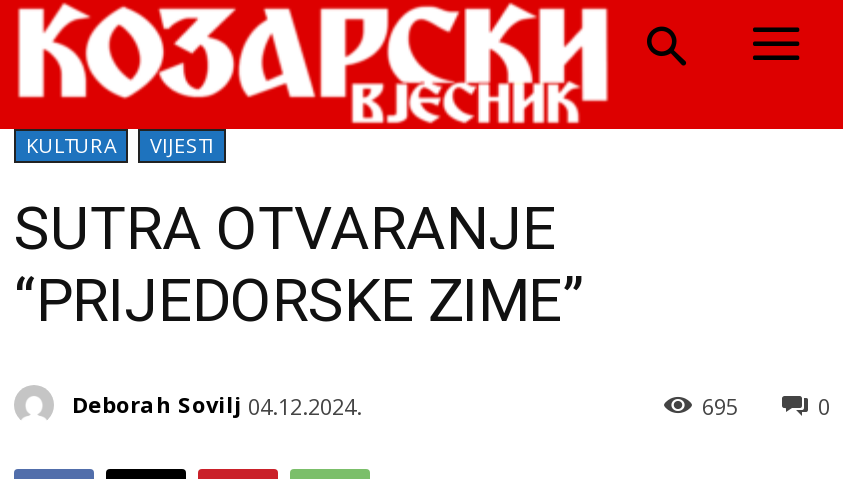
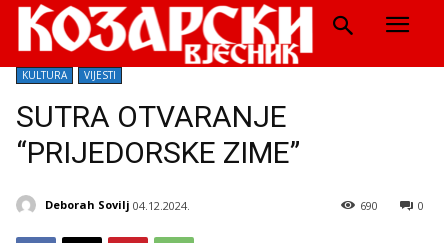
- 695
+ 690
